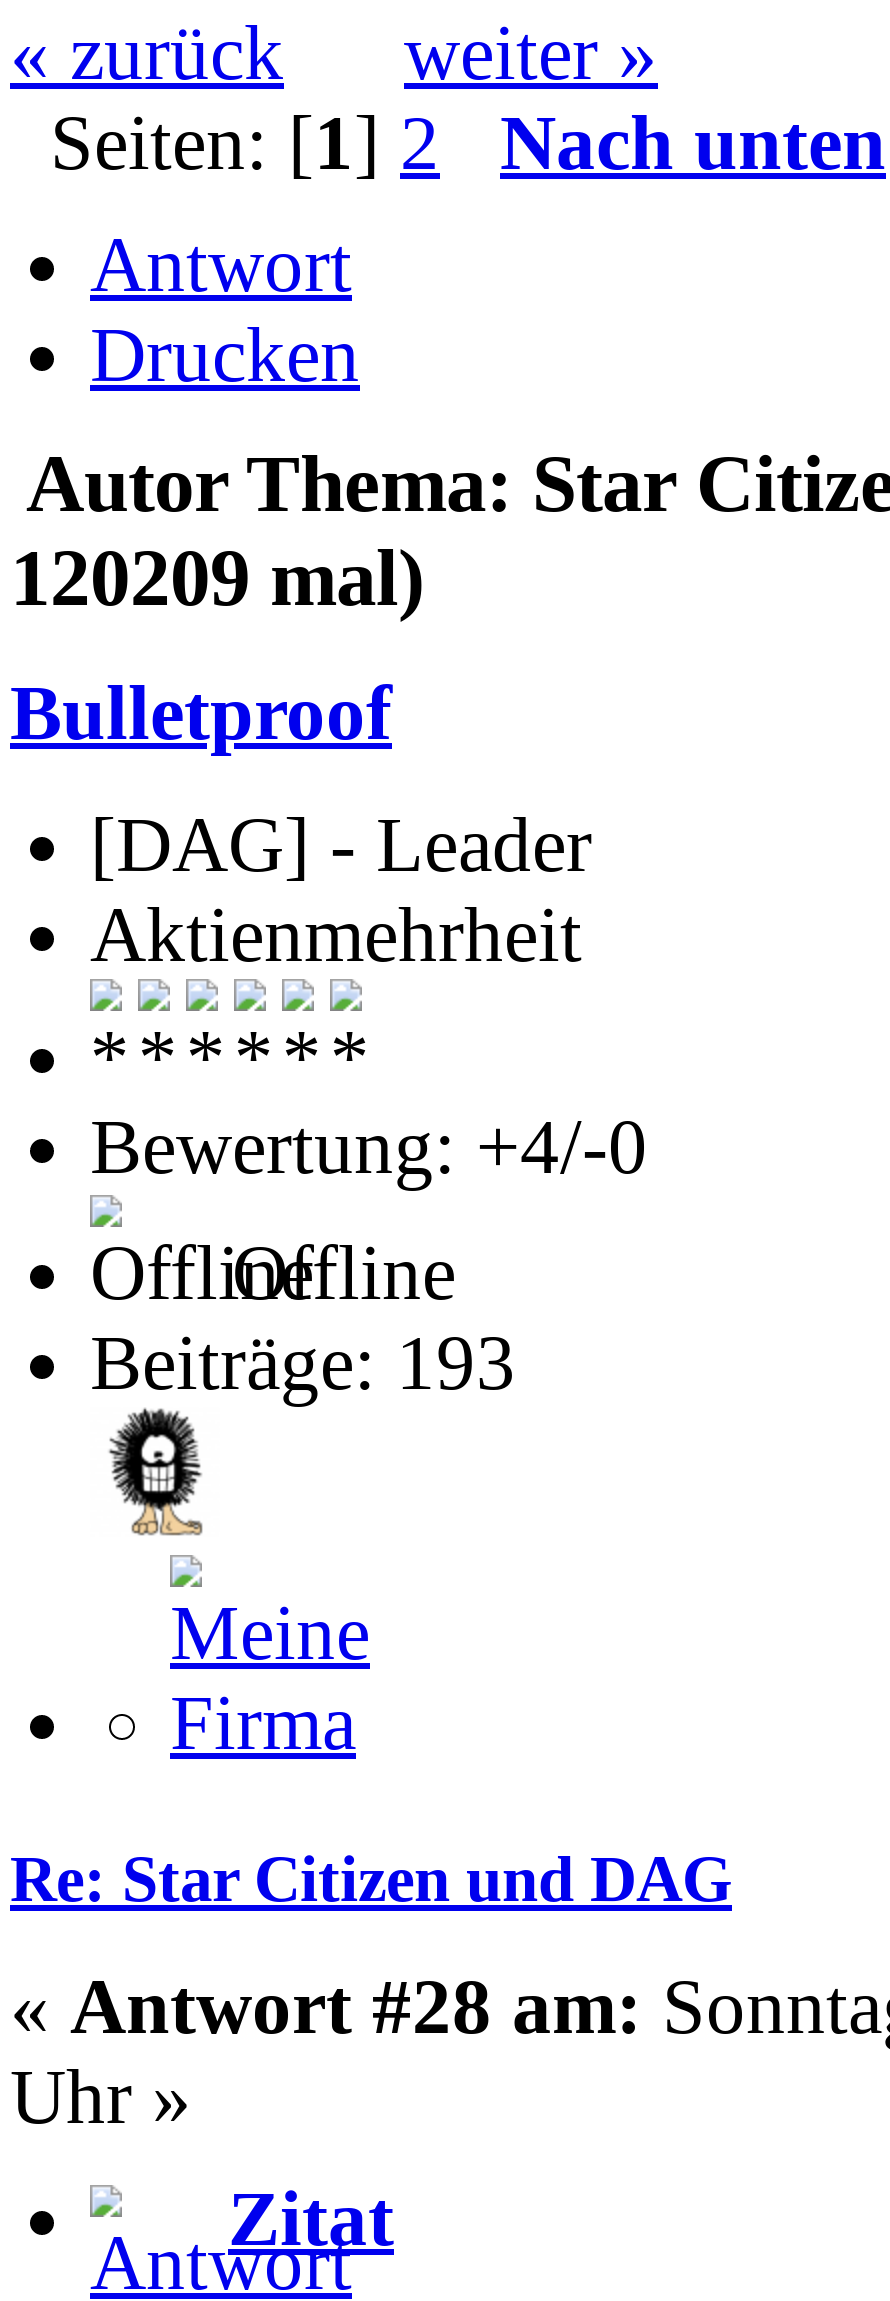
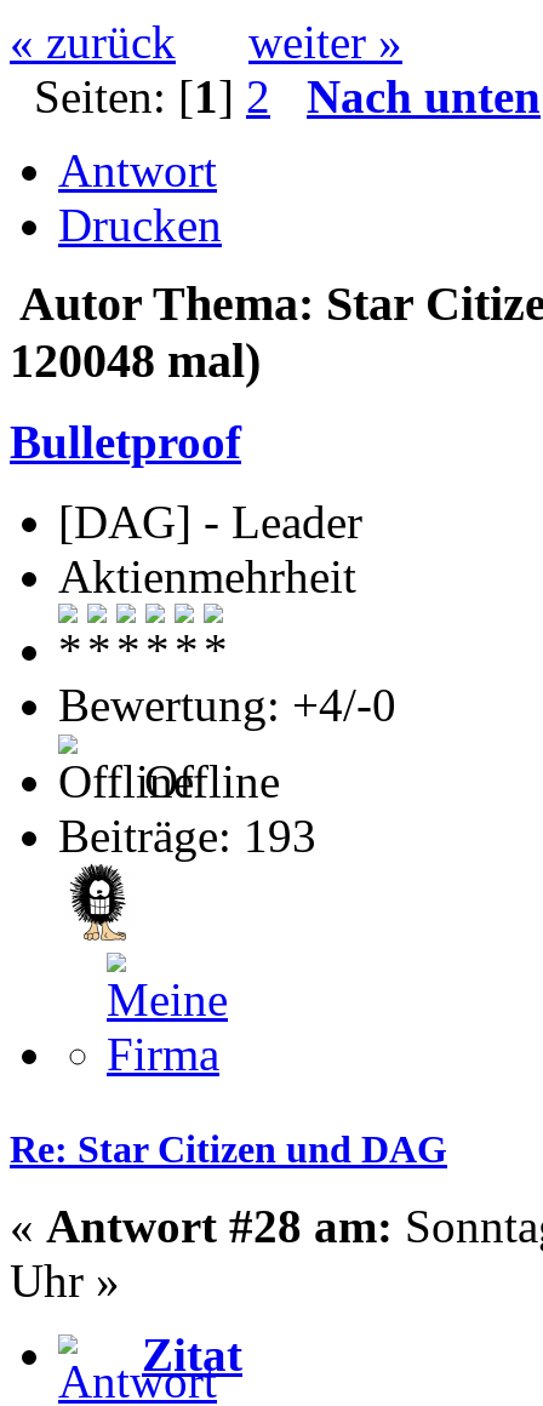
- 120209 mal)
+ 120048 mal)
